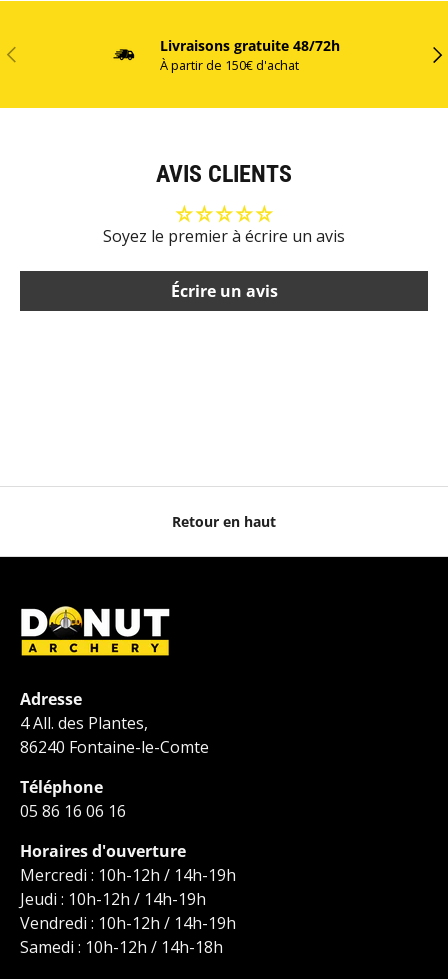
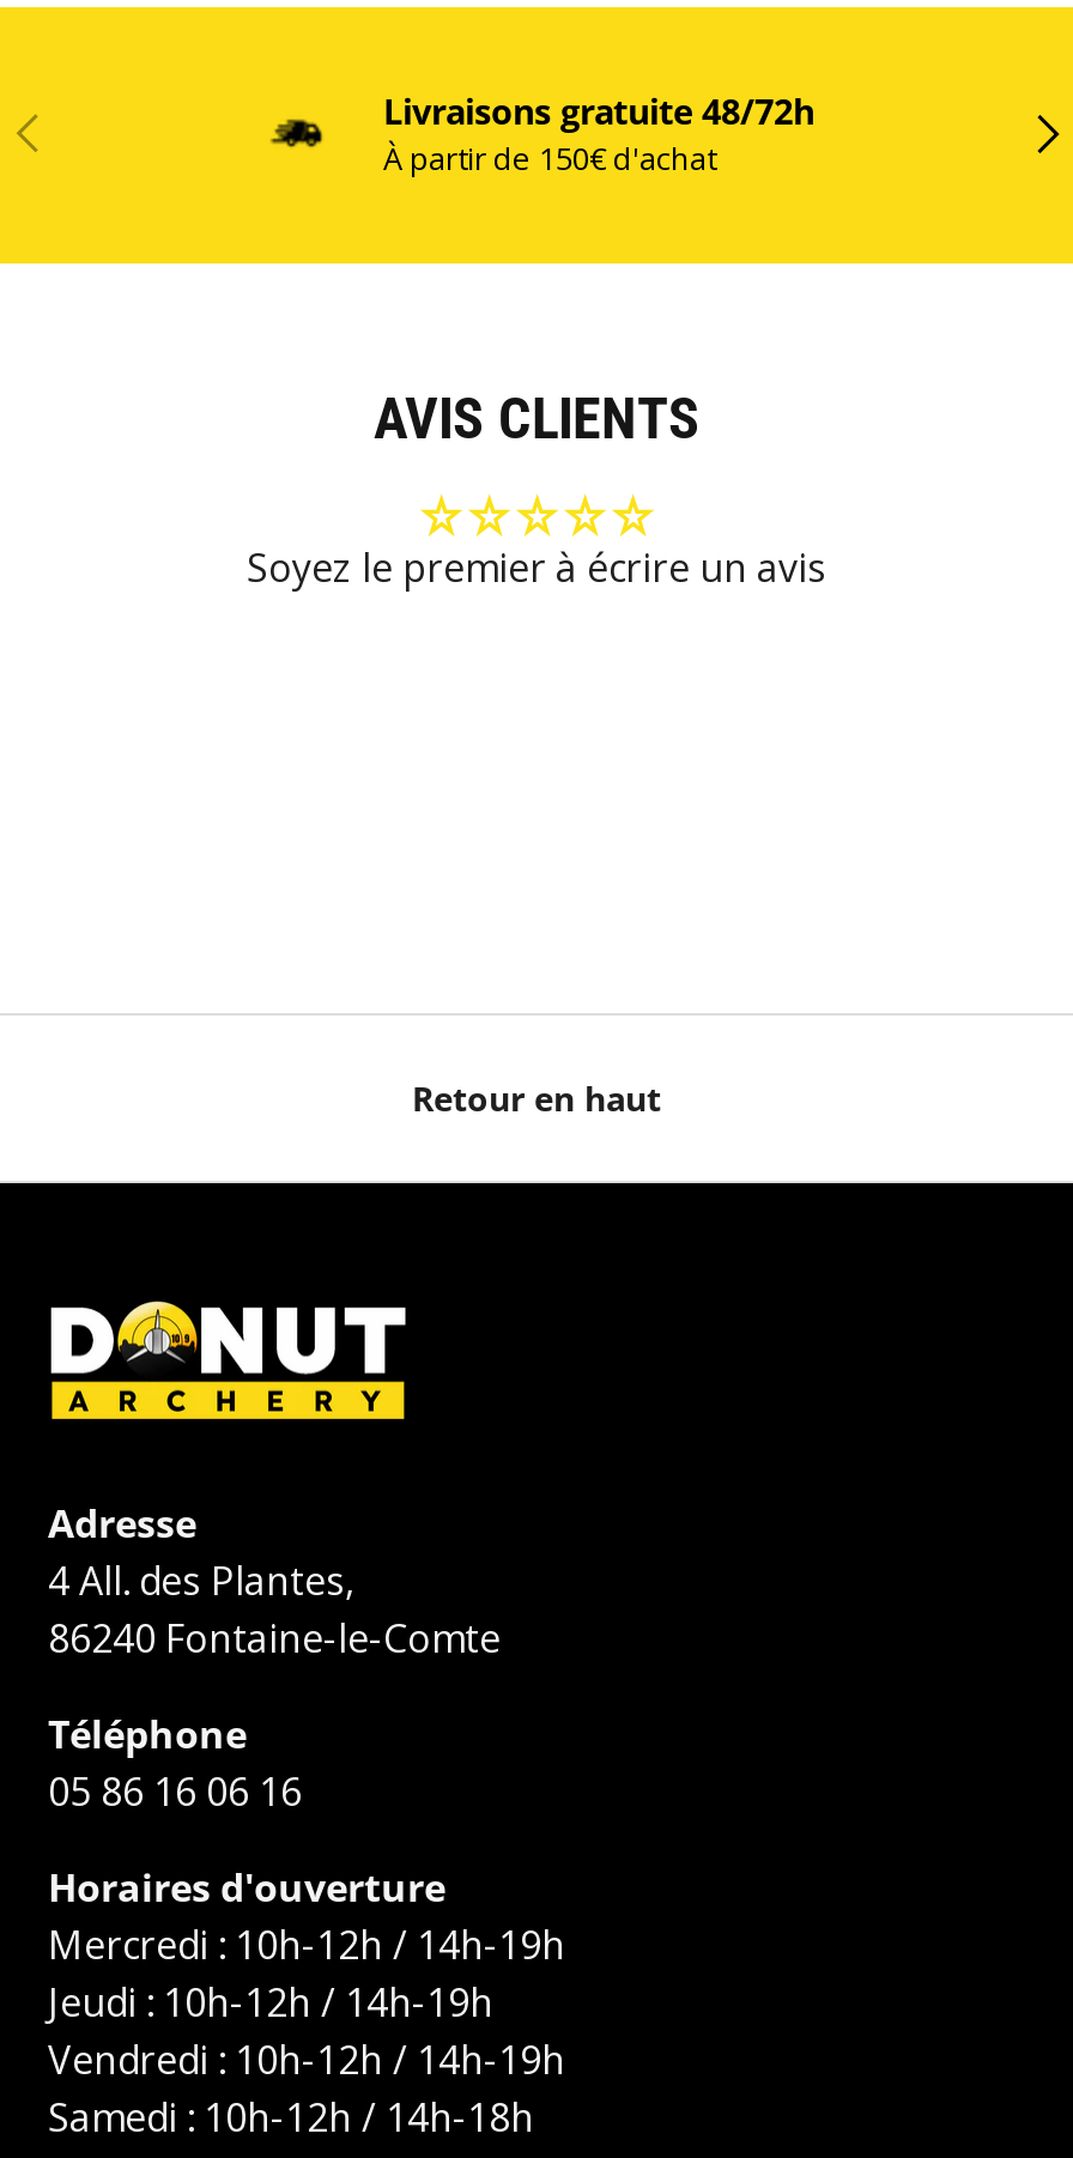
- Écrire un avis
